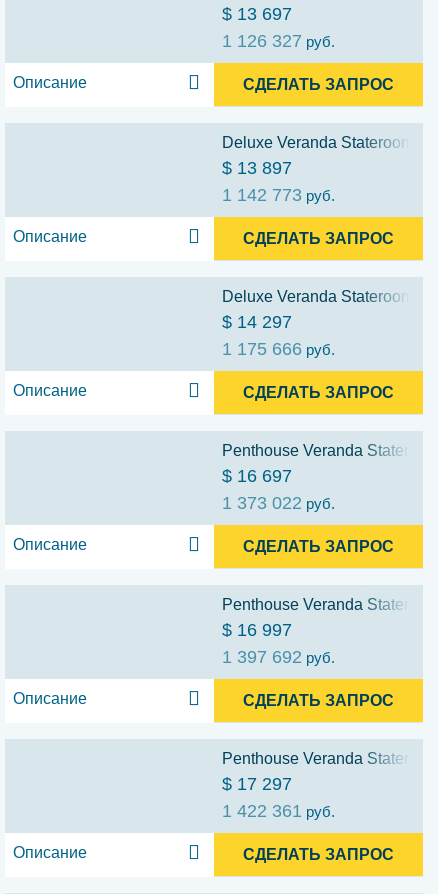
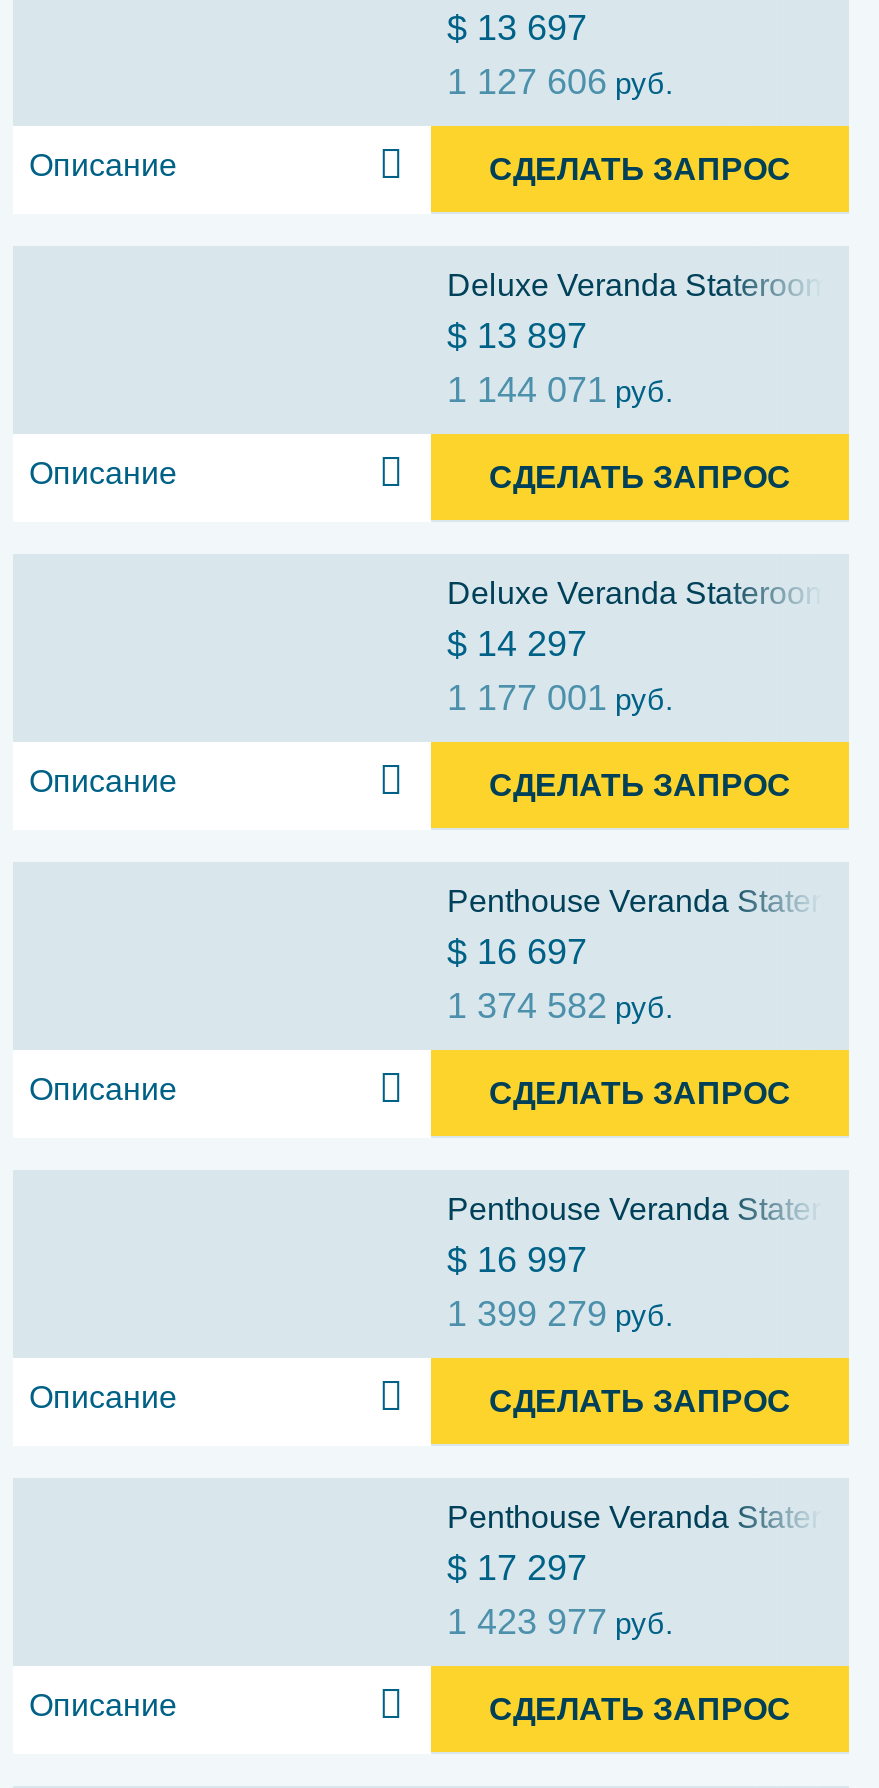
- 1 126 327 руб.
+ 1 127 606 руб.

- 1 142 773 руб.
+ 1 144 071 руб.

- 1 175 666 руб.
+ 1 177 001 руб.

- 1 373 022 руб.
+ 1 374 582 руб.

- 1 397 692 руб.
+ 1 399 279 руб.

- 1 422 361 руб.
+ 1 423 977 руб.
